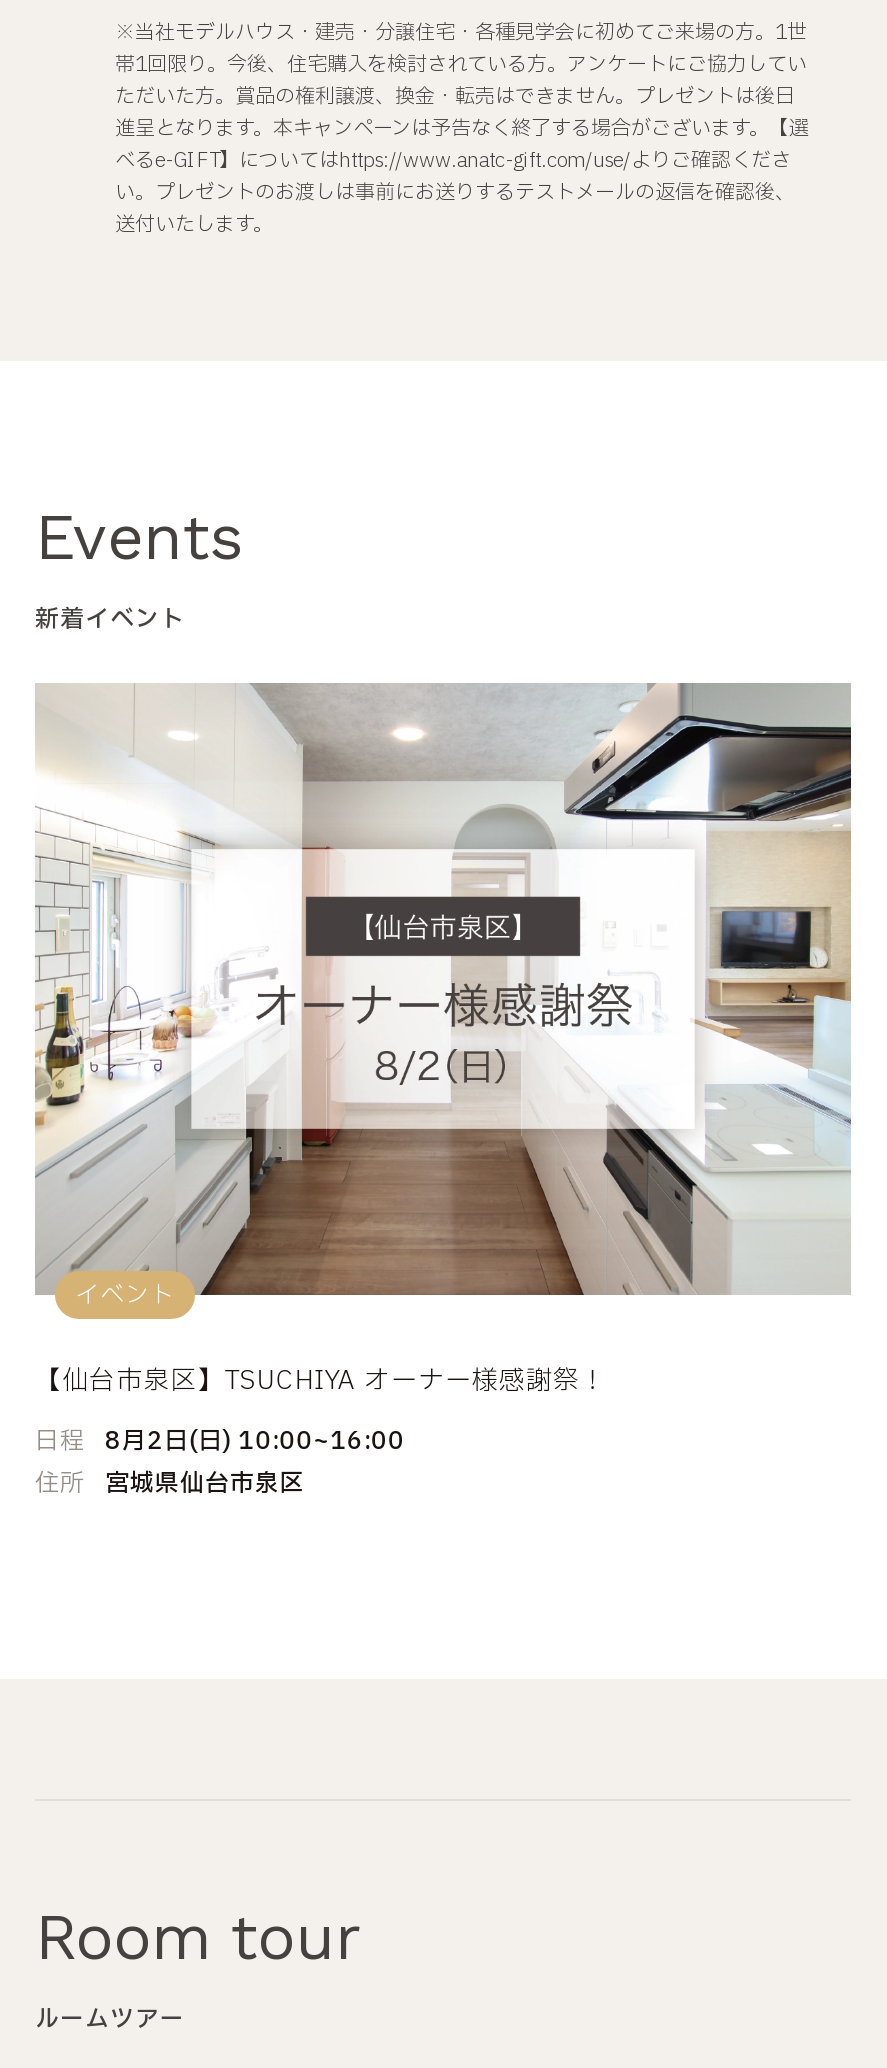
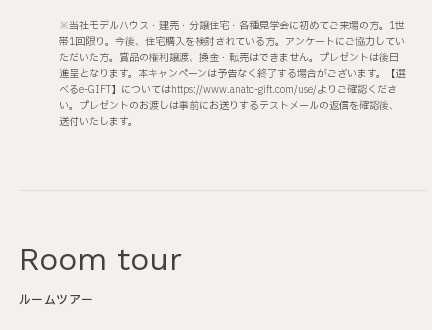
- Events
- 新着イベント

- [image]
- イベント
- 【仙台市泉区】TSUCHIYA オーナー様感謝祭！
- 日程 8月2日(日) 10:00~16:00
- 住所 宮城県仙台市泉区
